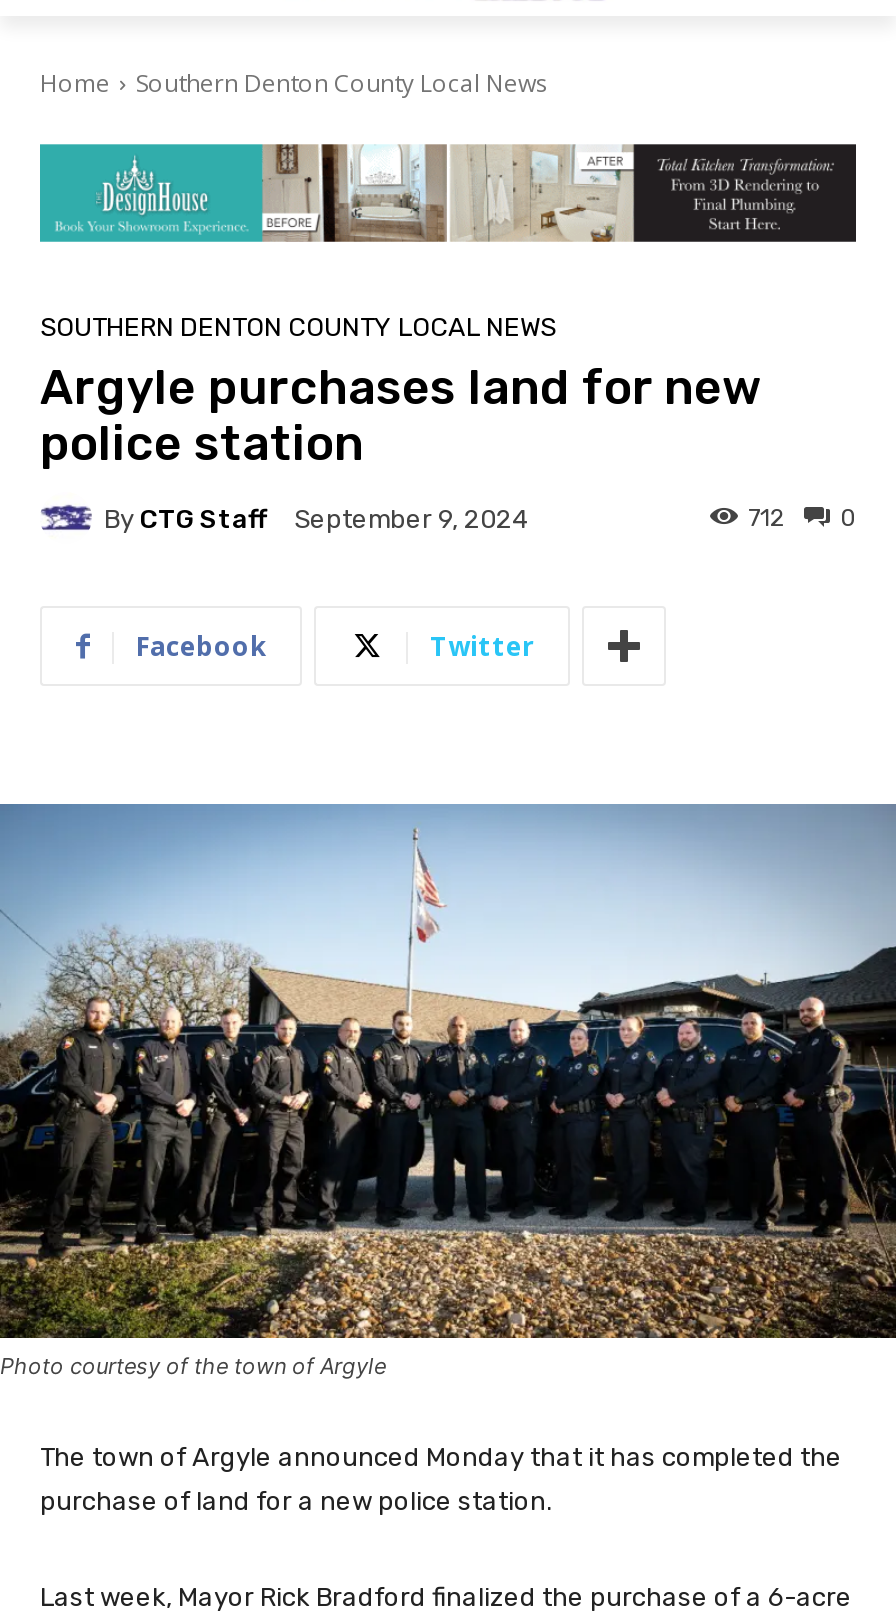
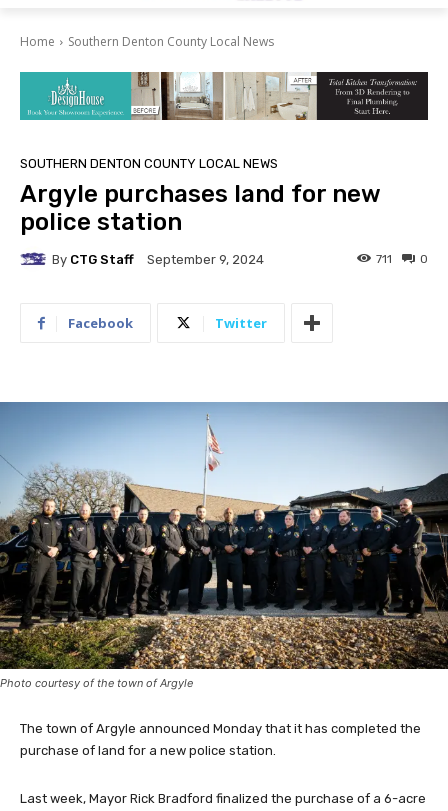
- 712 0
+ 711 0
